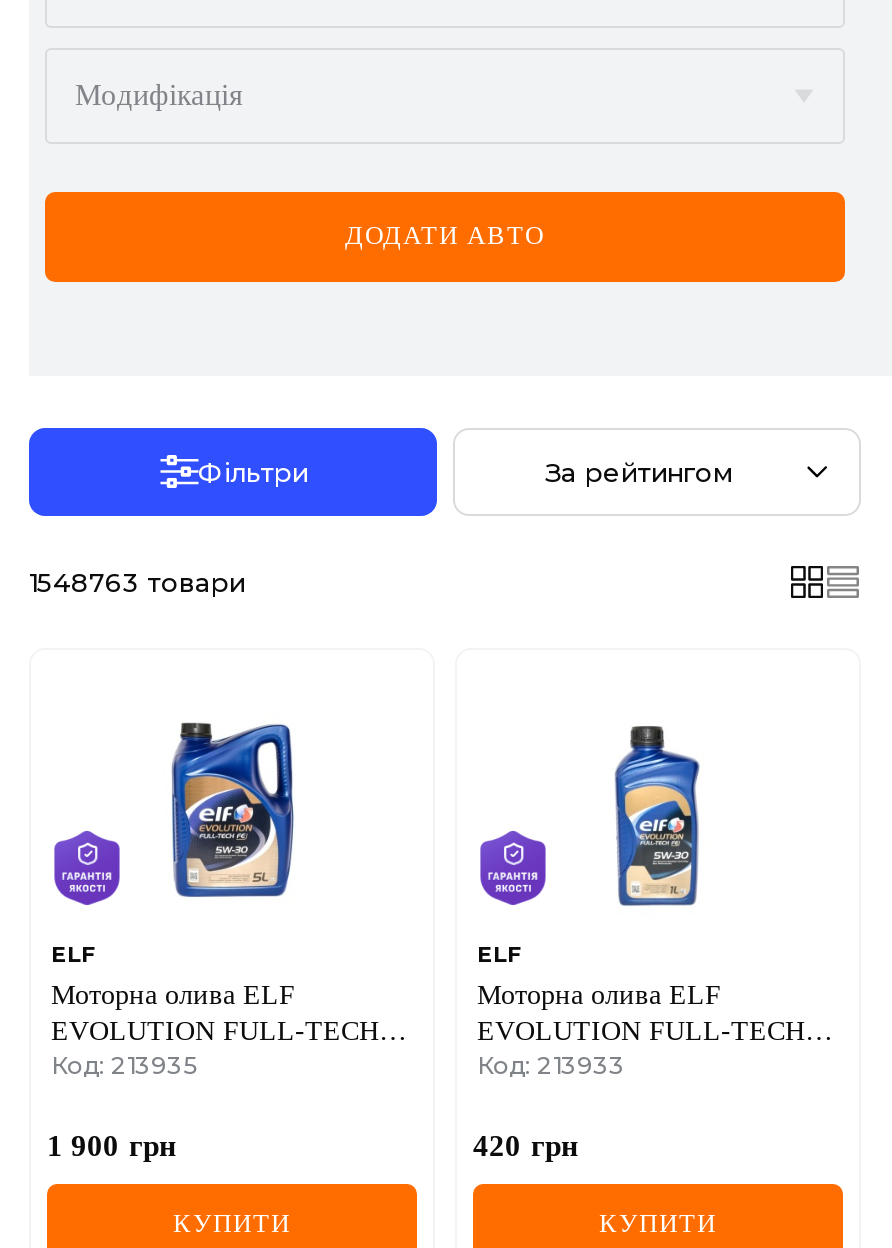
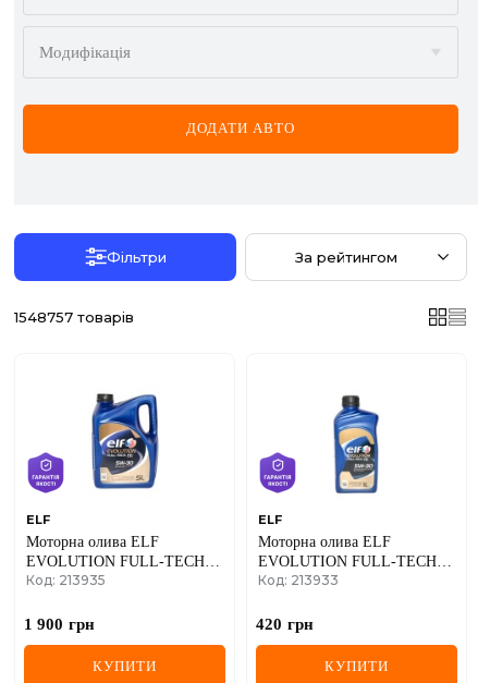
- 1548763 товари
+ 1548757 товарів
